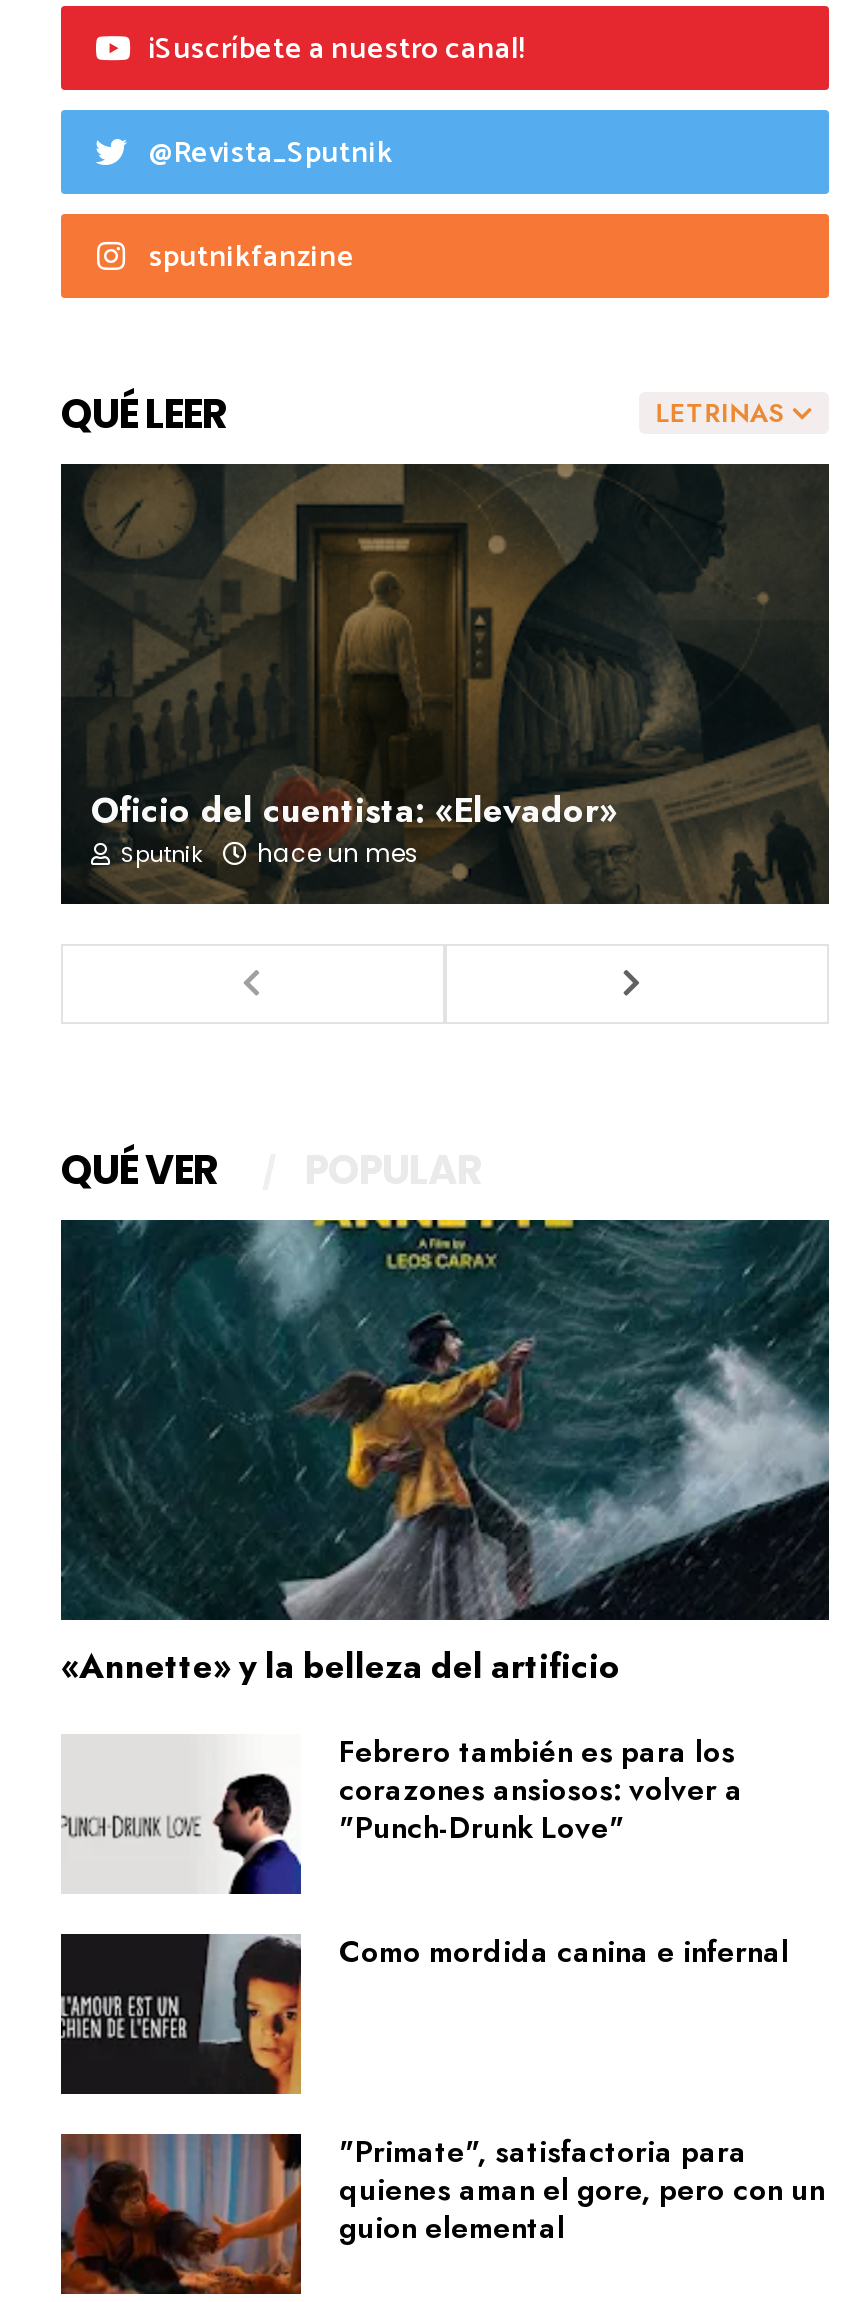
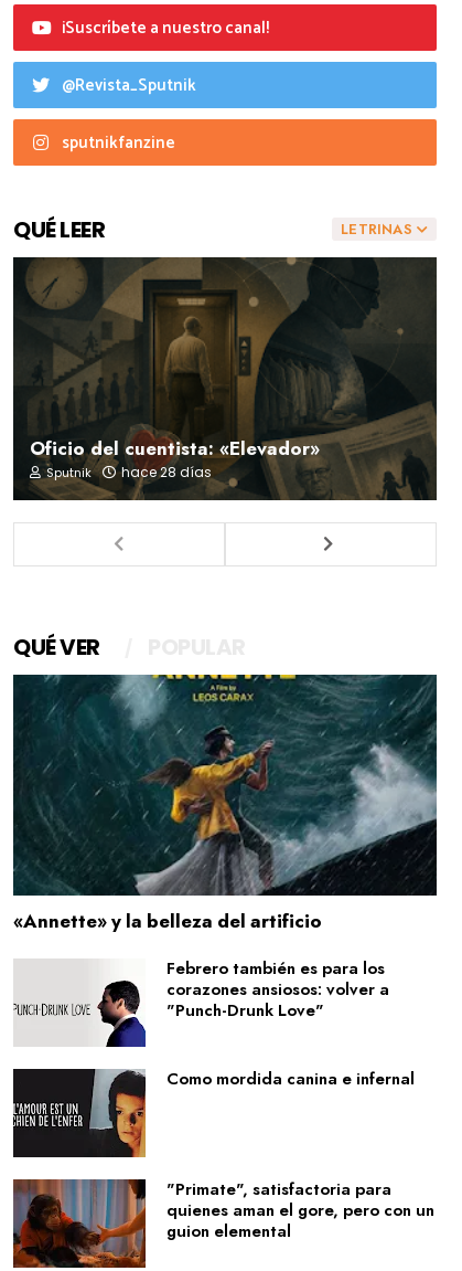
- hace un mes
+ hace 28 días
